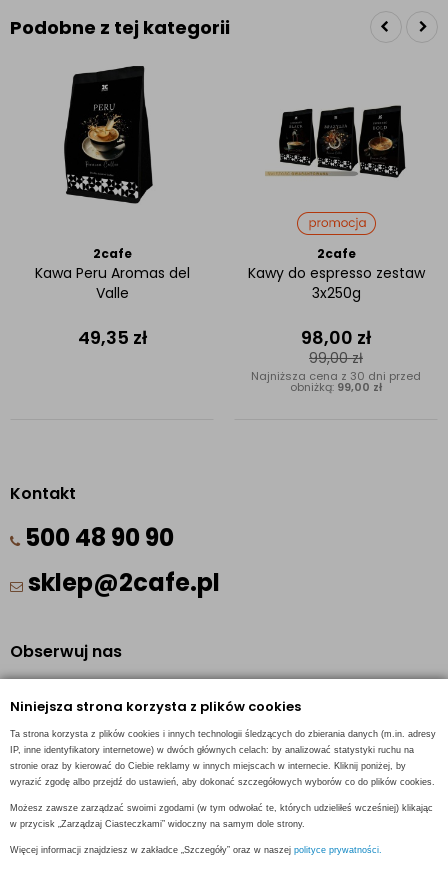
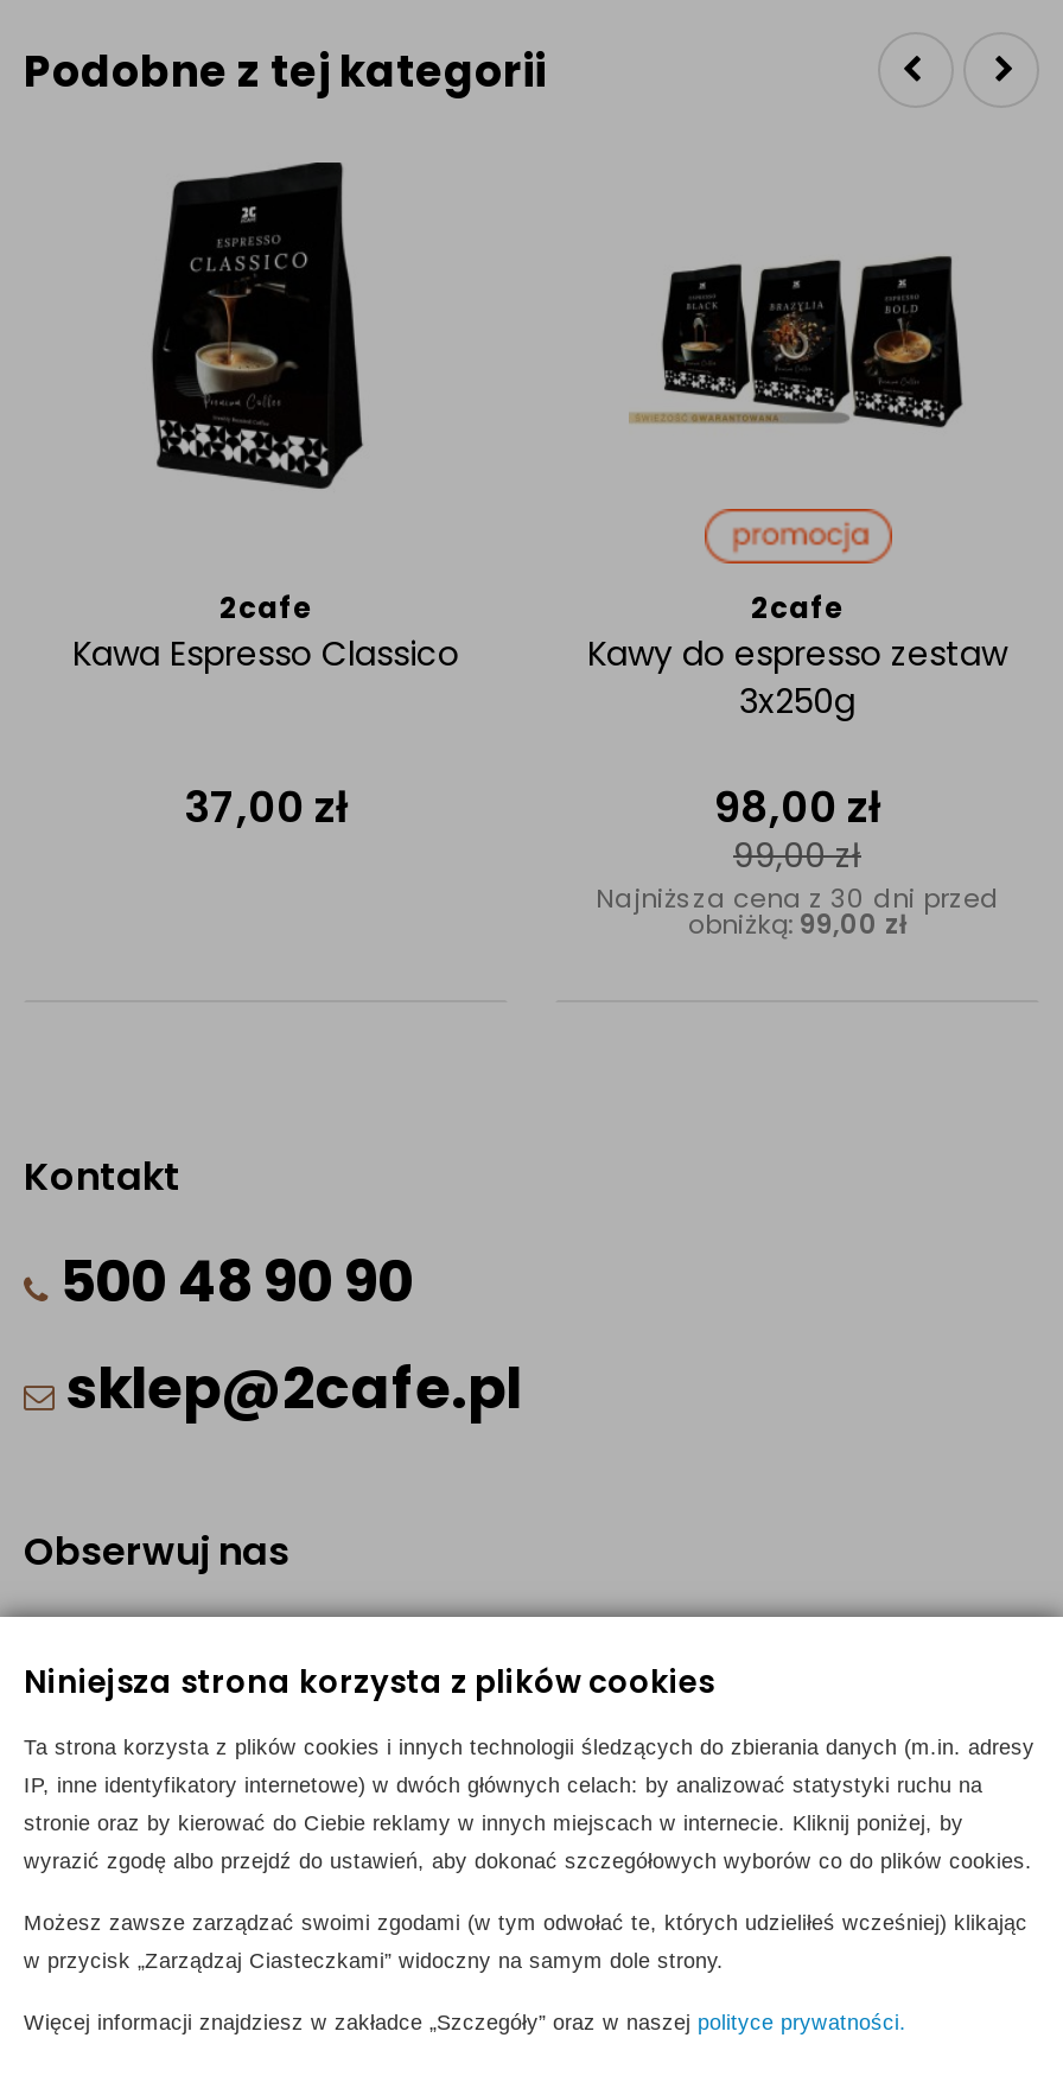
- [image]
+ [image]

- Kawa Peru Aromas del
- Valle
+ Kawa Espresso Classico

- 49,35 zł
+ 37,00 zł
